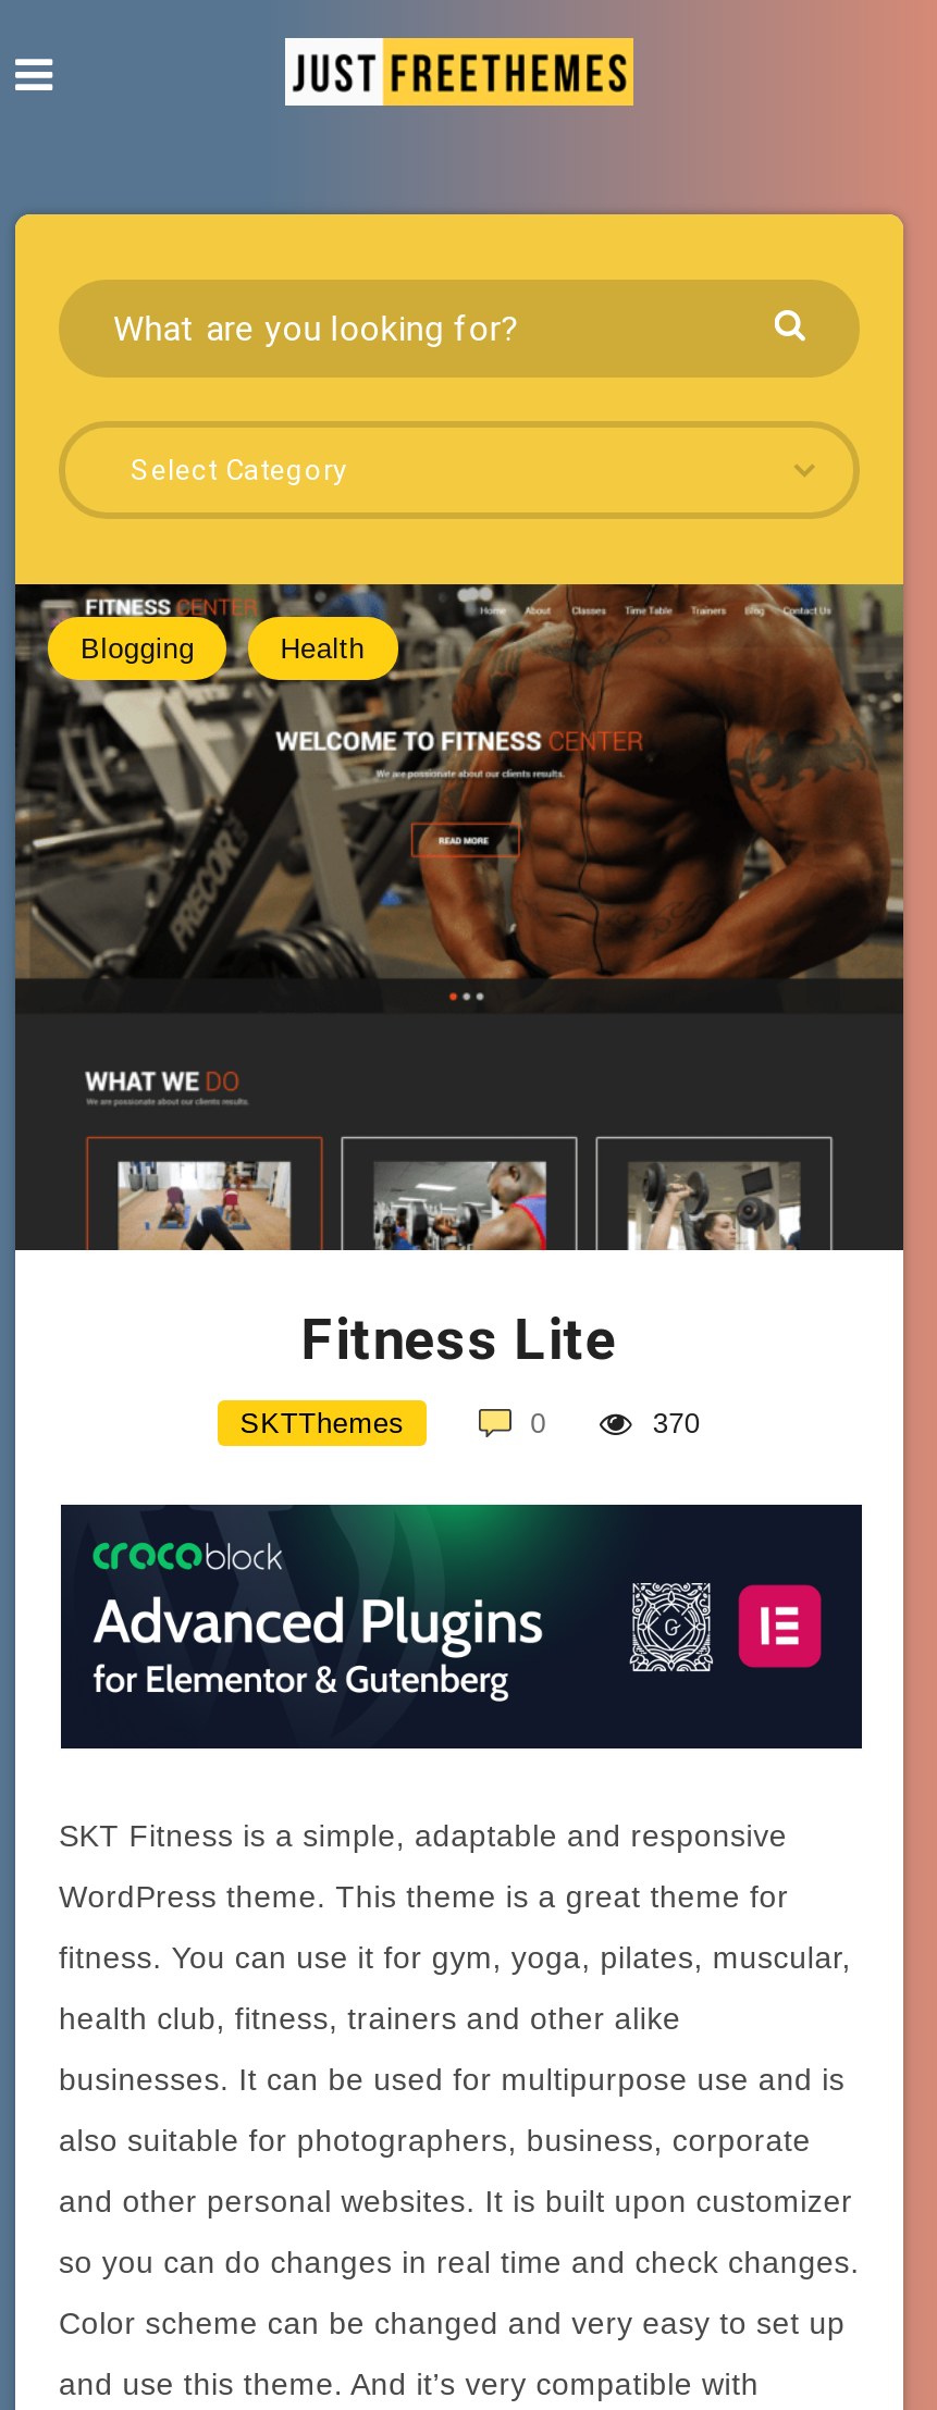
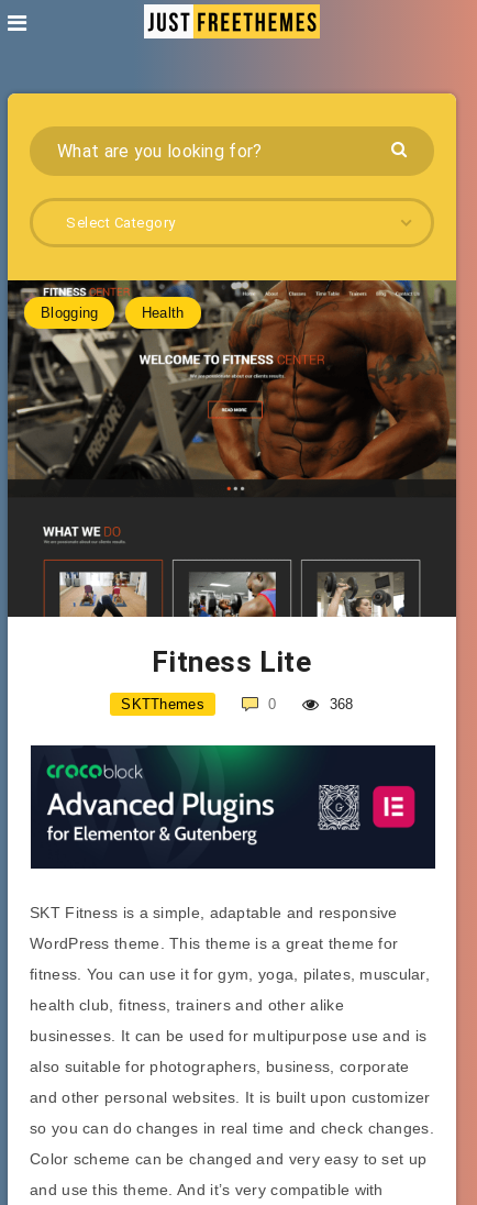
- 370
+ 368
